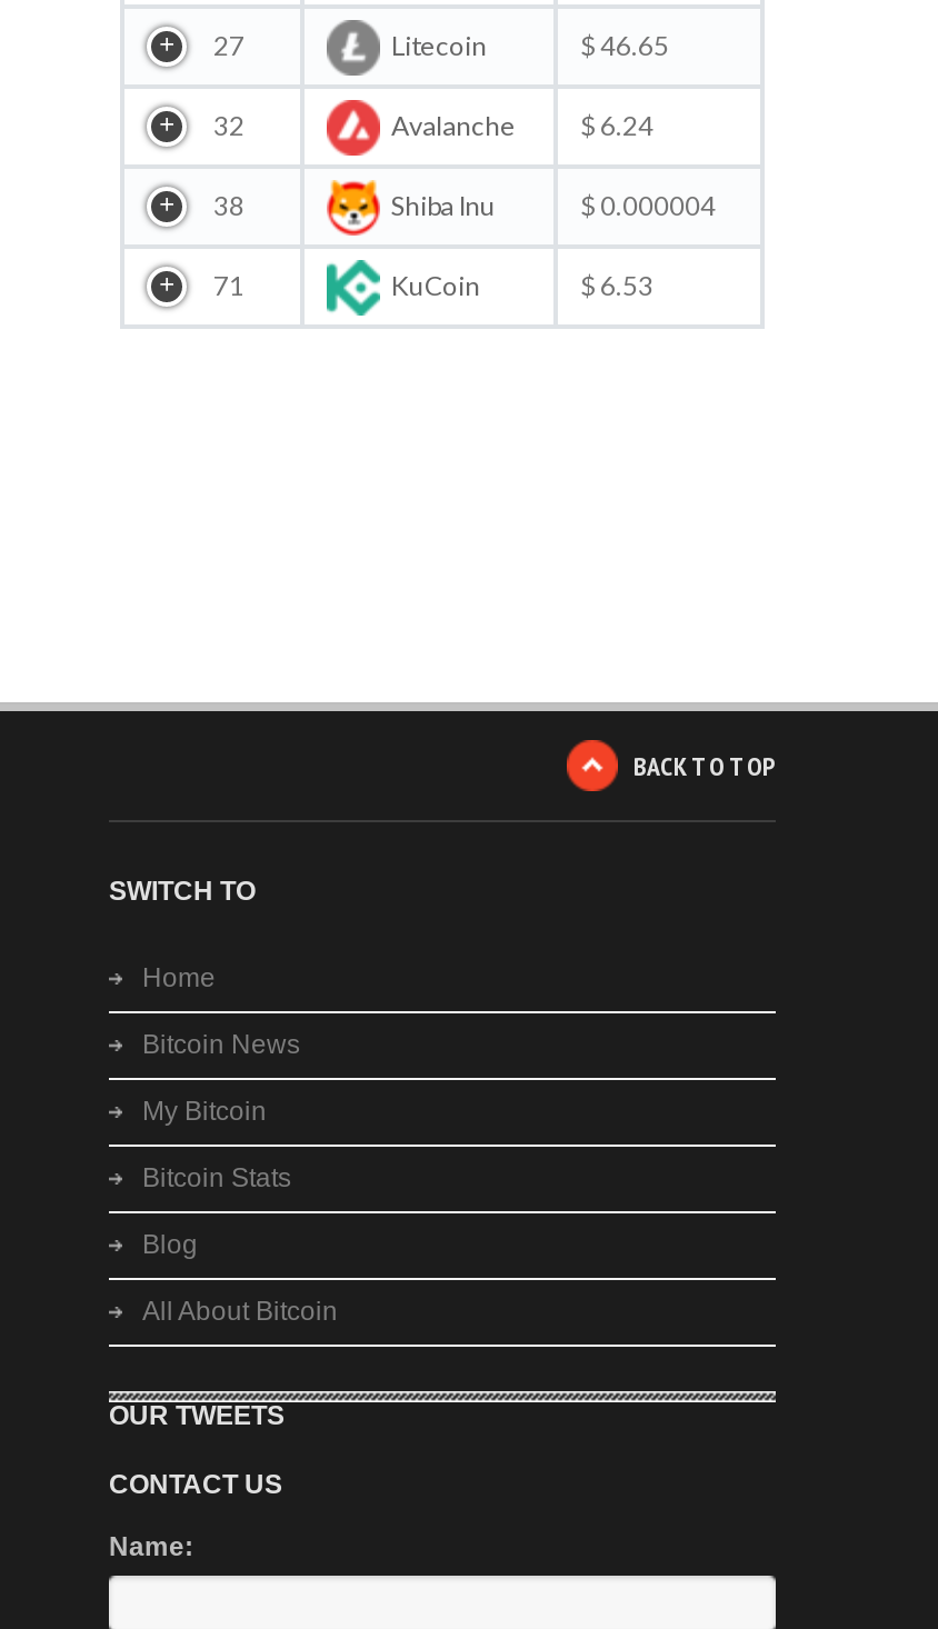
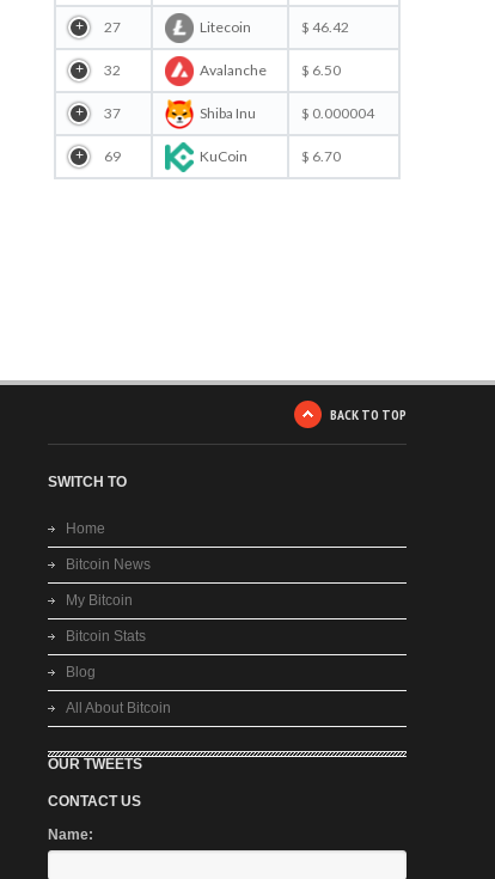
- $ 46.65
+ $ 46.42

- Avalanche $ 6.24
+ Avalanche $ 6.50

- 38
+ 37

- 71
+ 69

- $ 6.53
+ $ 6.70
